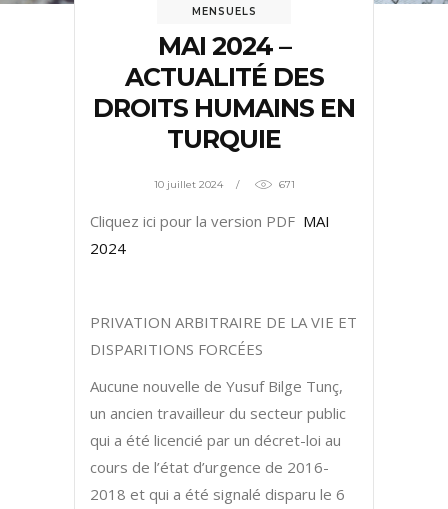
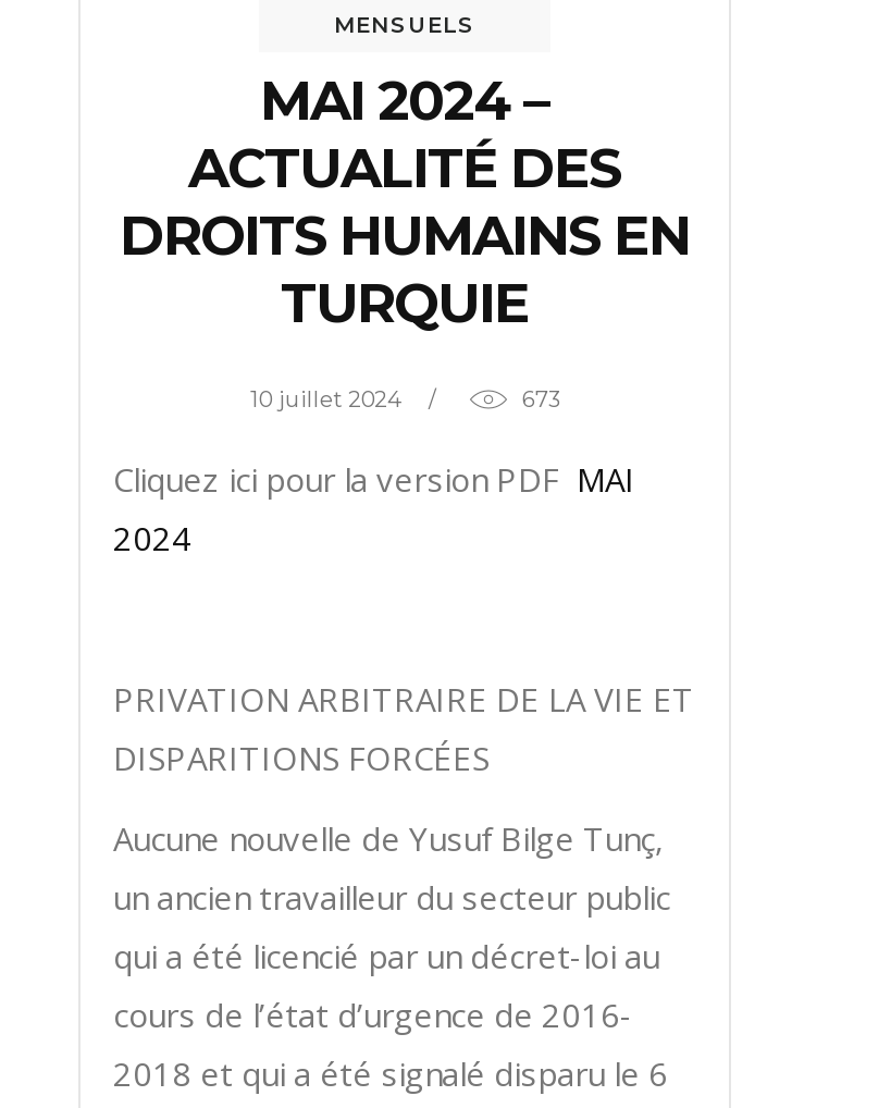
- 671
+ 673
